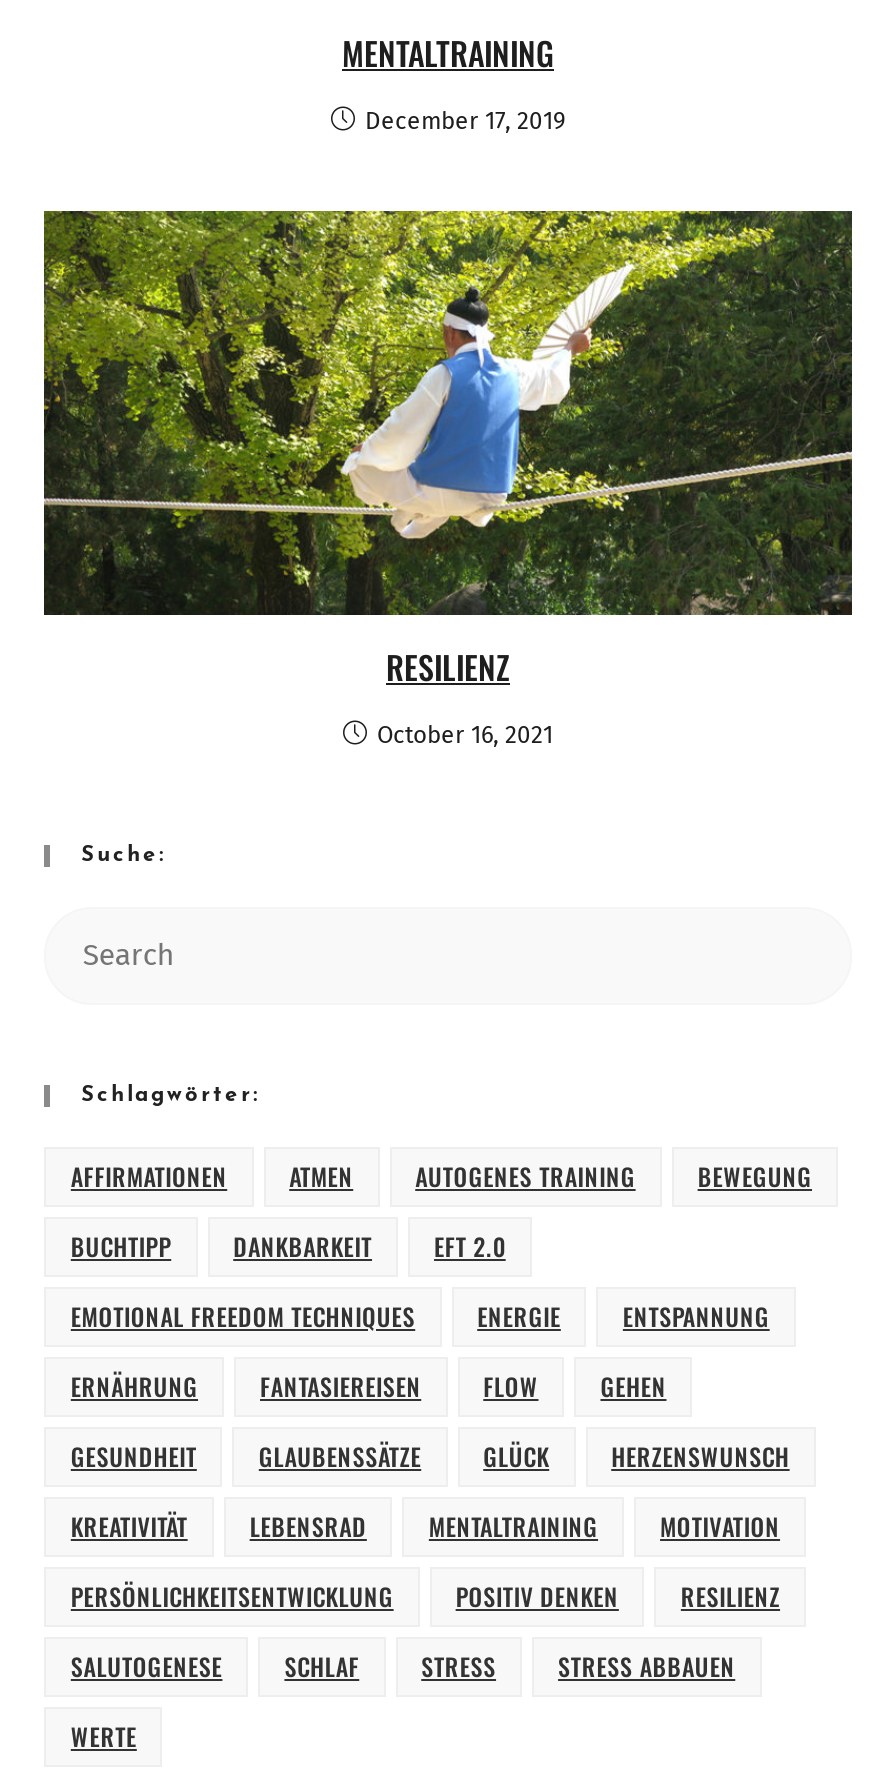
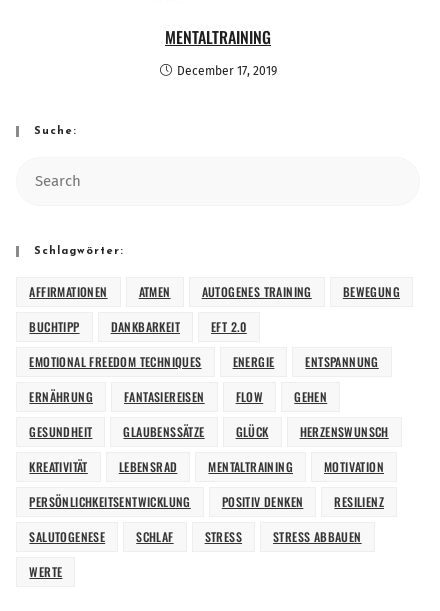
- [image]
- RESILIENZ
- October 16, 2021
